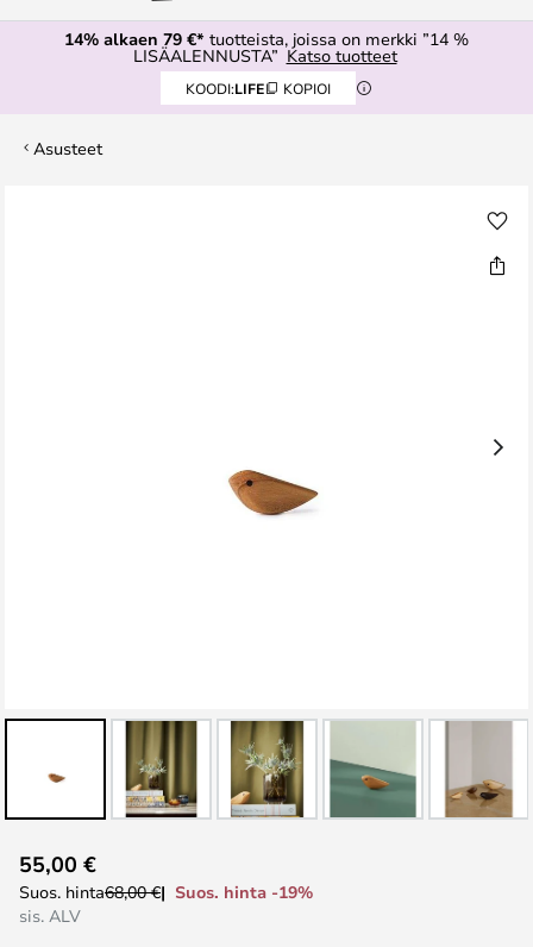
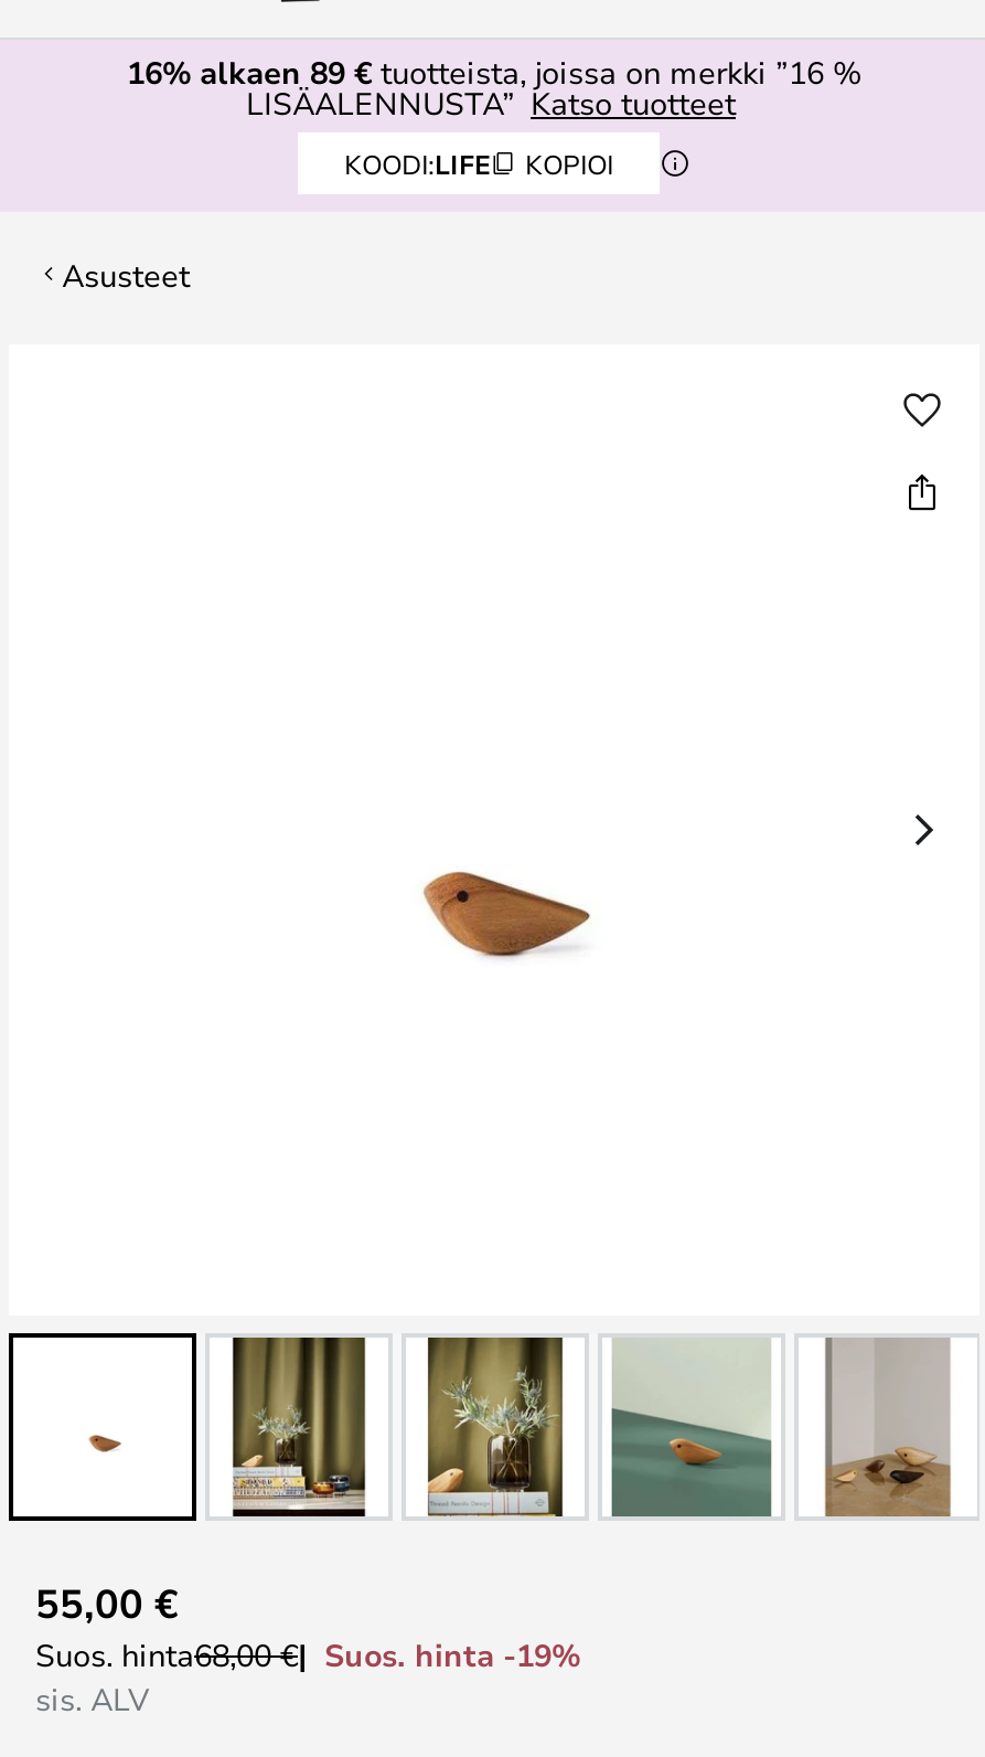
- 14% alkaen 79 €* tuotteista, joissa on merkki ”14 %
+ 16% alkaen 89 €tuotteista, joissa on merkki ”16 %
